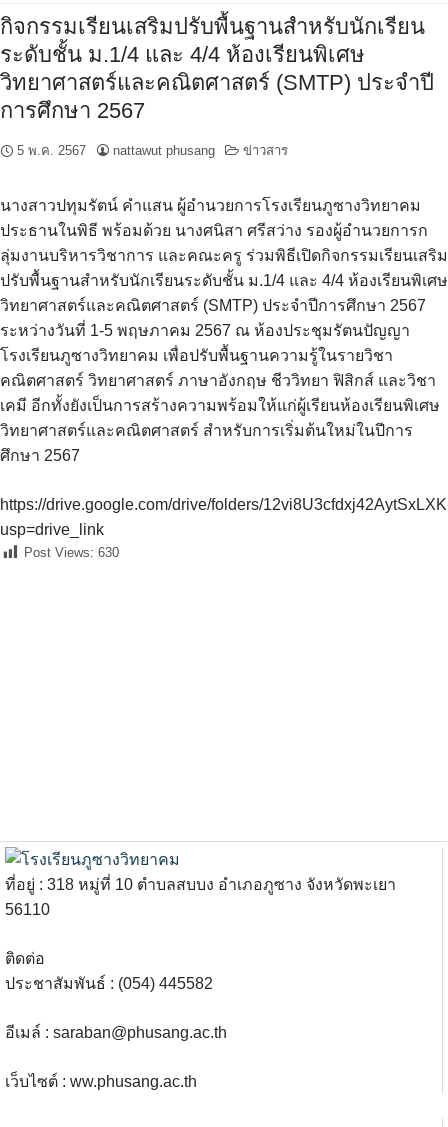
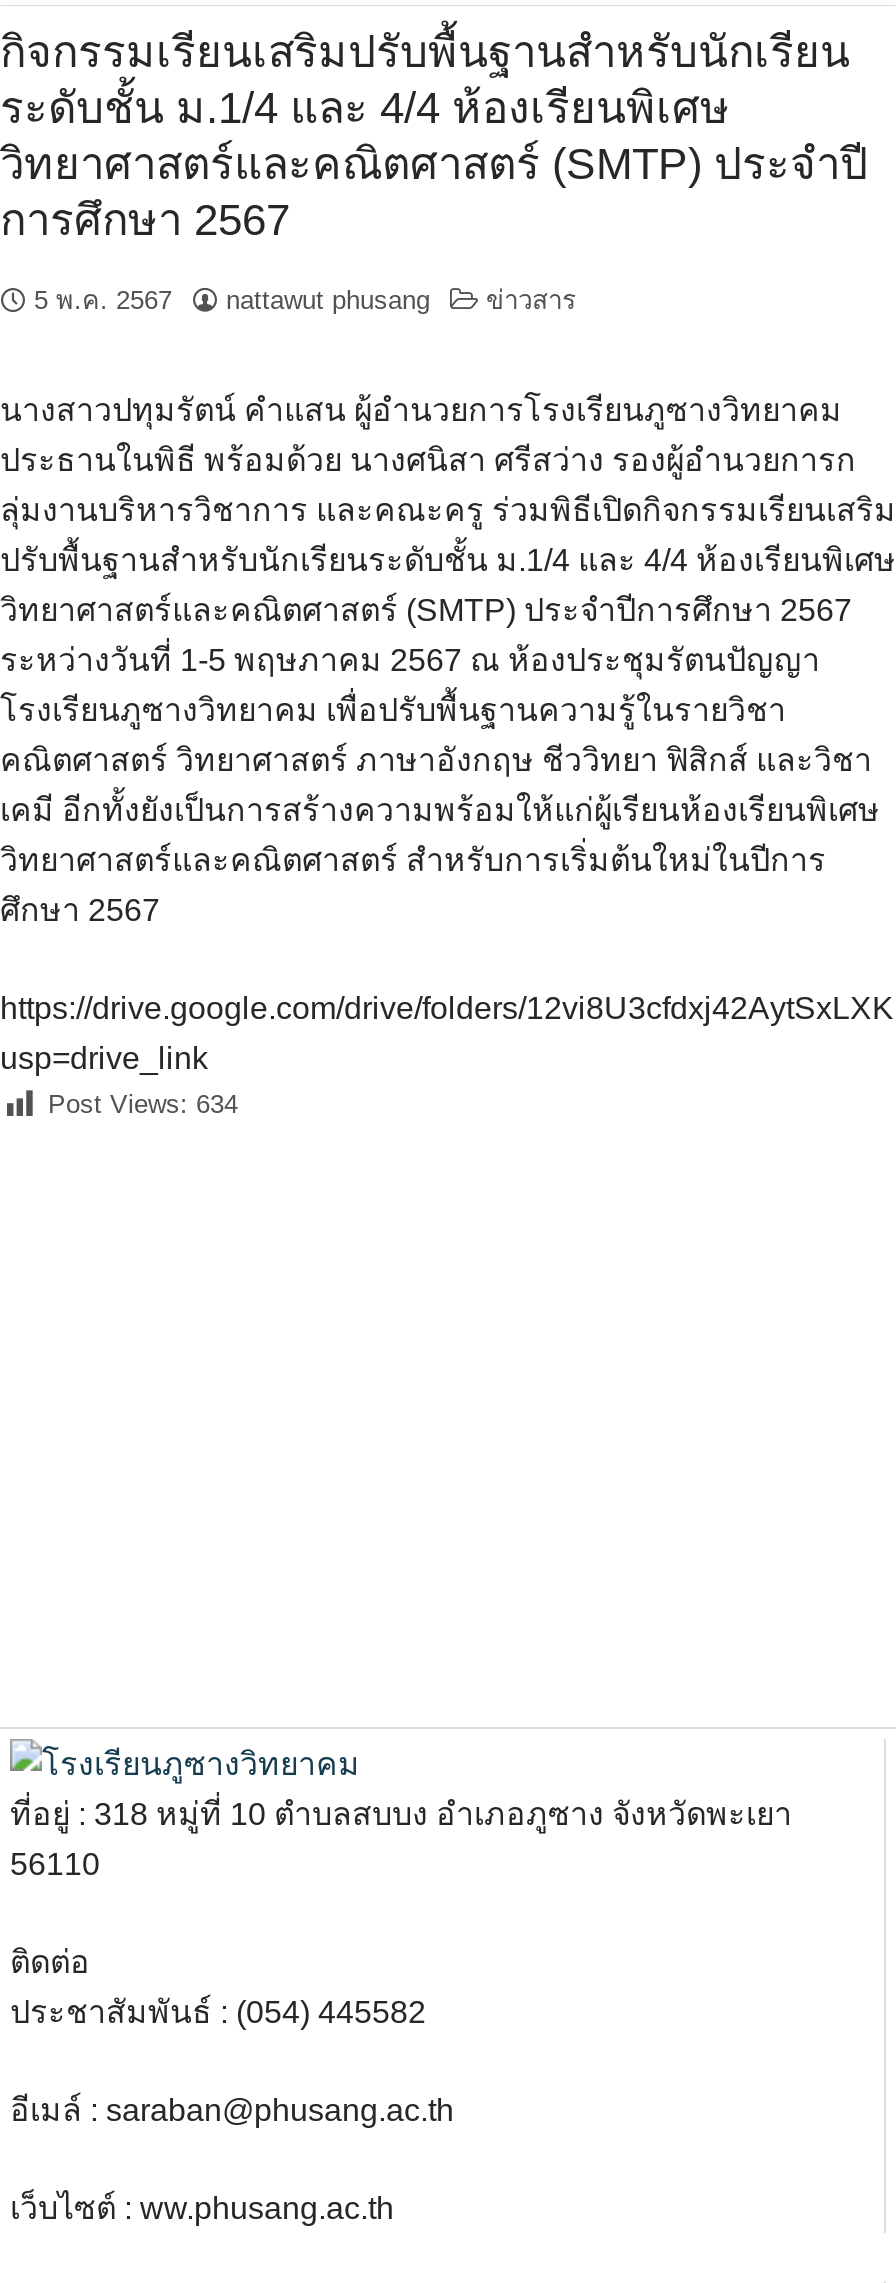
- Post Views: 630
+ Post Views: 634
